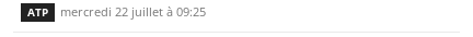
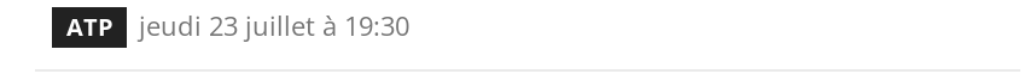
- mercredi 22 juillet à 09:25
+ jeudi 23 juillet à 19:30
